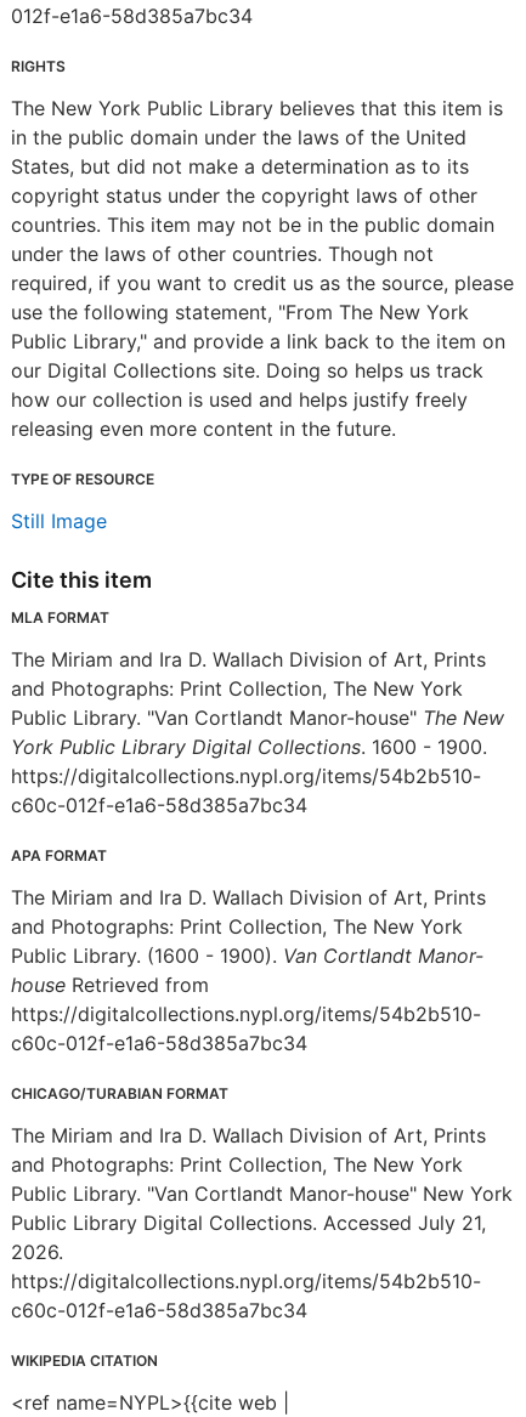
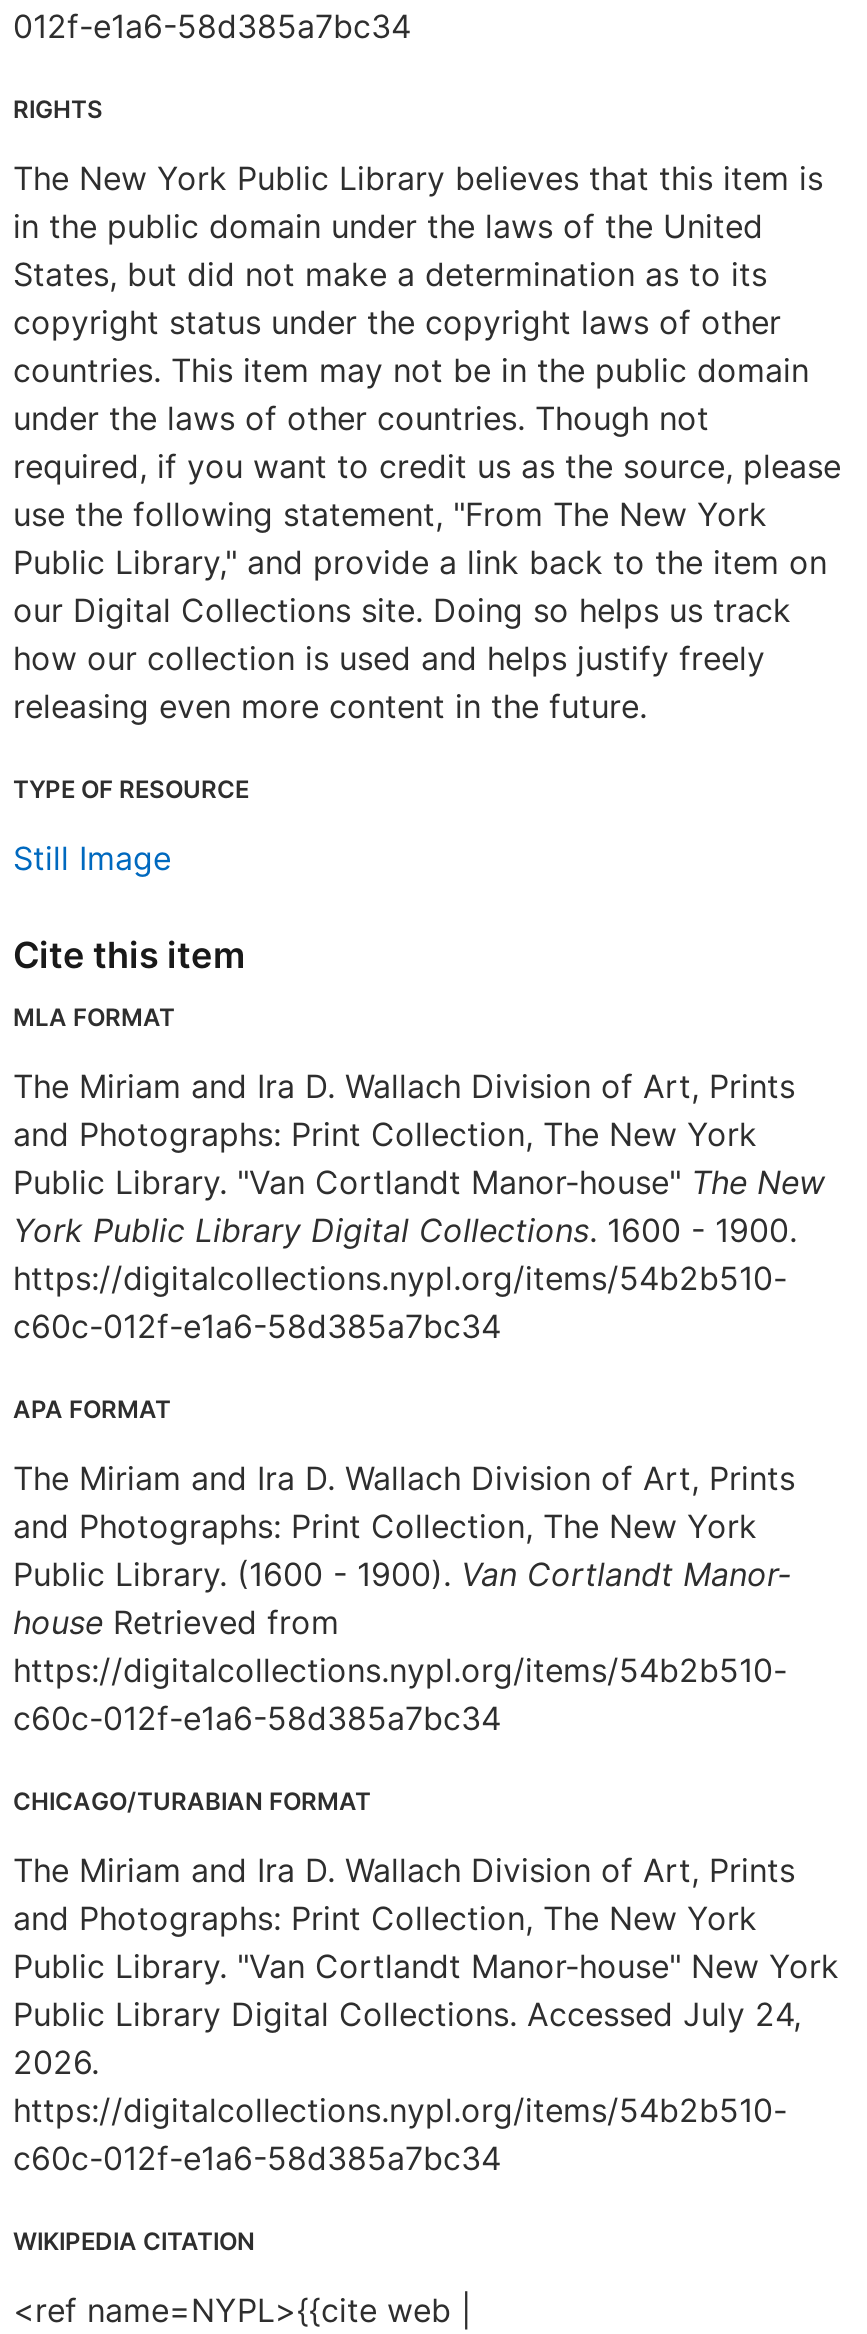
- Public Library Digital Collections. Accessed July 21,
+ Public Library Digital Collections. Accessed July 24,
